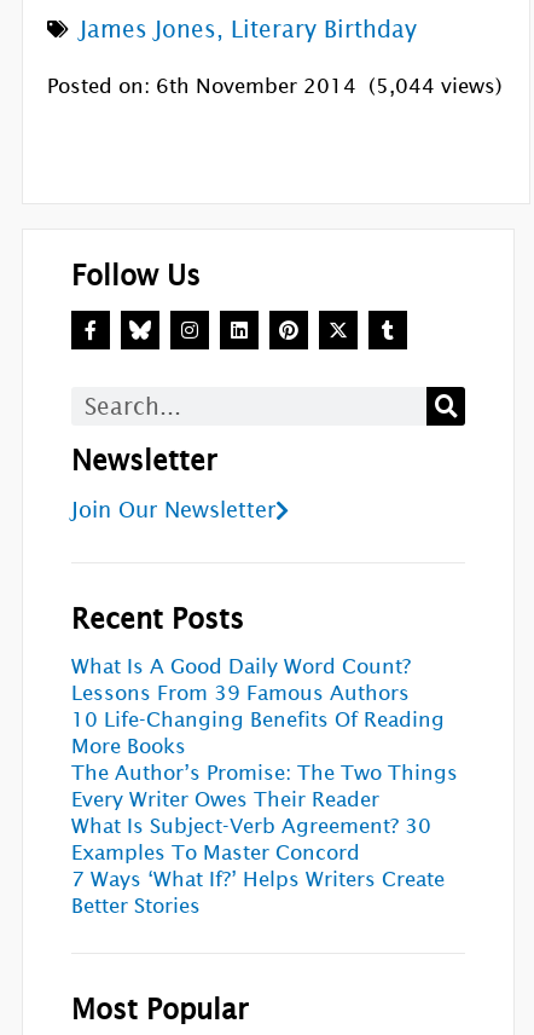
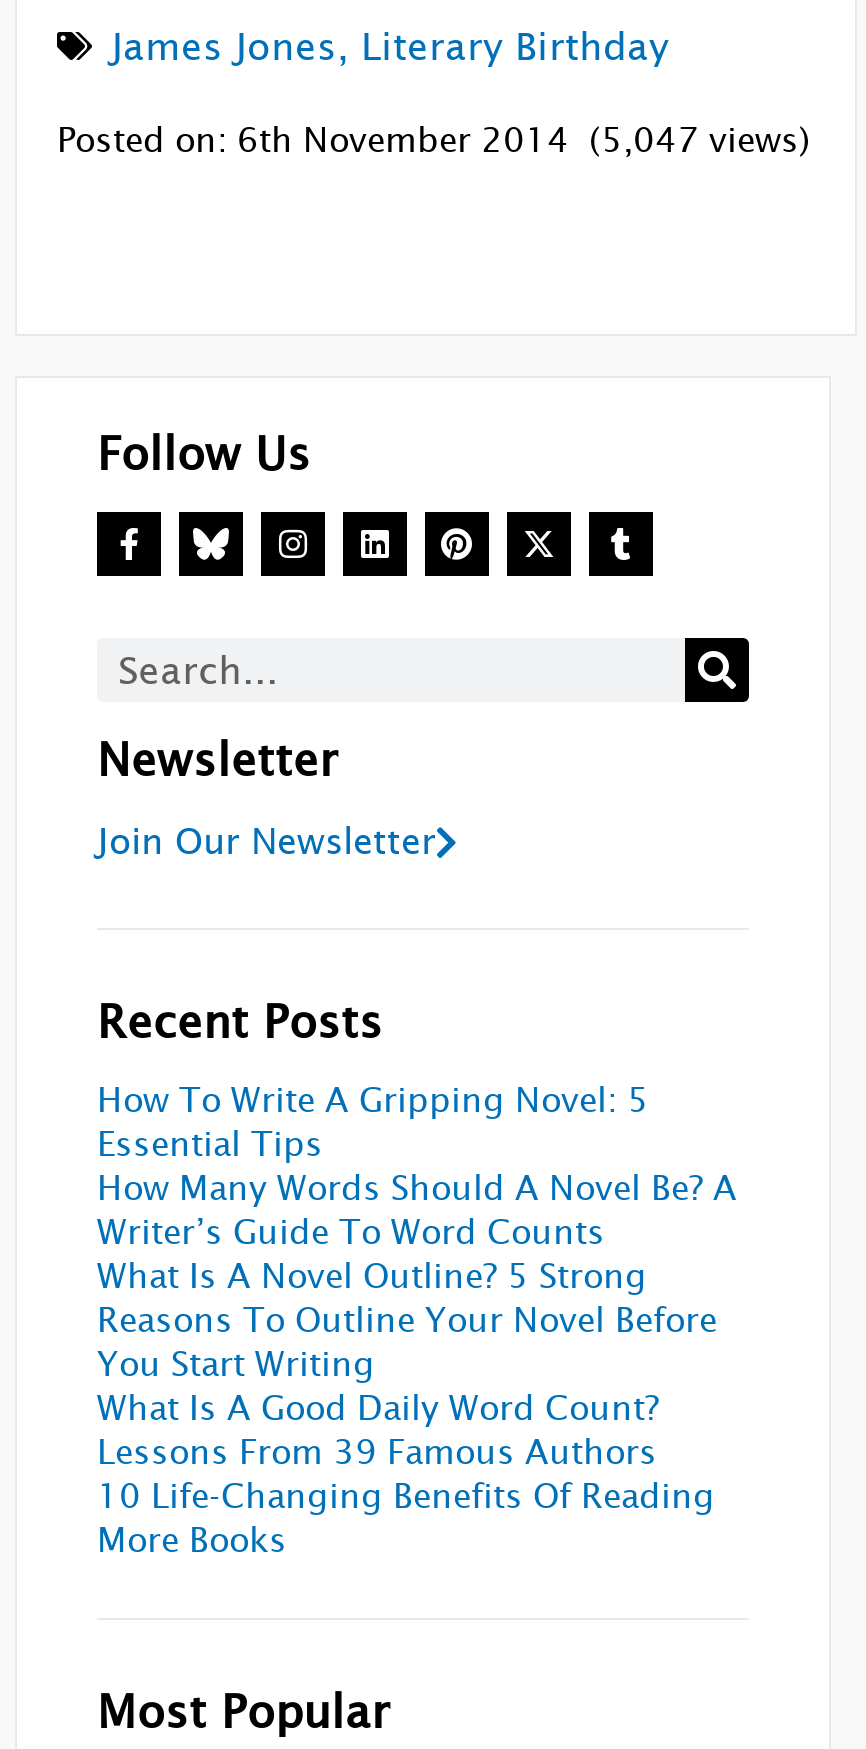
- Posted on: 6th November 2014 (5,044 views)
+ Posted on: 6th November 2014 (5,047 views)

+ How To Write A Gripping Novel: 5
+ Essential Tips
+ How Many Words Should A Novel Be? A
+ Writer’s Guide To Word Counts
+ What Is A Novel Outline? 5 Strong
+ Reasons To Outline Your Novel Before
+ You Start Writing

moved down: What Is A Good Daily Word Count? | Lessons From 39 Famous Authors | 10 Life-Changing Benefits Of Reading | More Books

- The Author’s Promise: The Two Things
- Every Writer Owes Their Reader
- What Is Subject-Verb Agreement? 30
- Examples To Master Concord
- 7 Ways ‘What If?’ Helps Writers Create
- Better Stories
